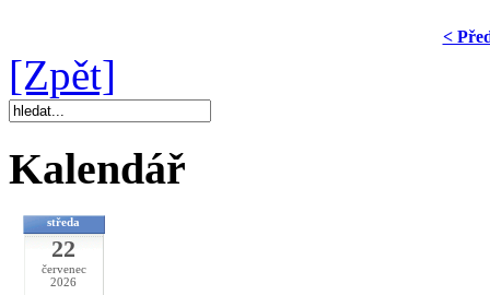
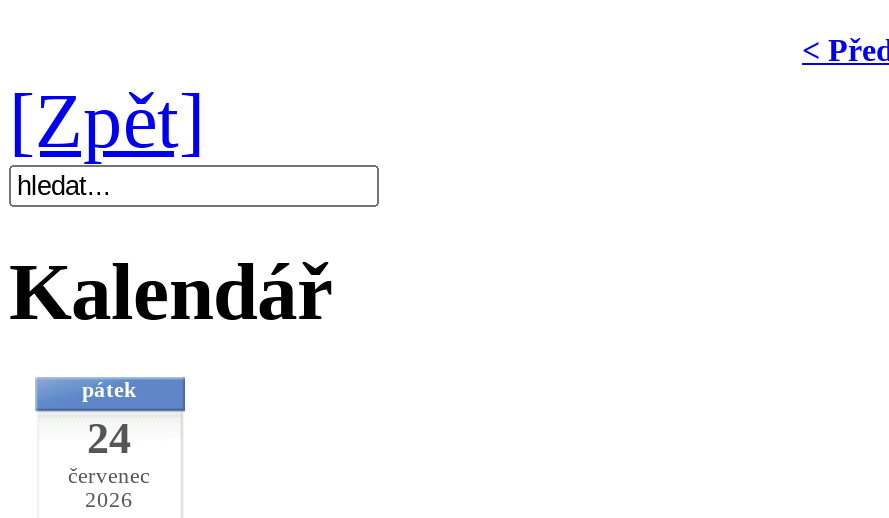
- středa
- 22
+ pátek
+ 24
